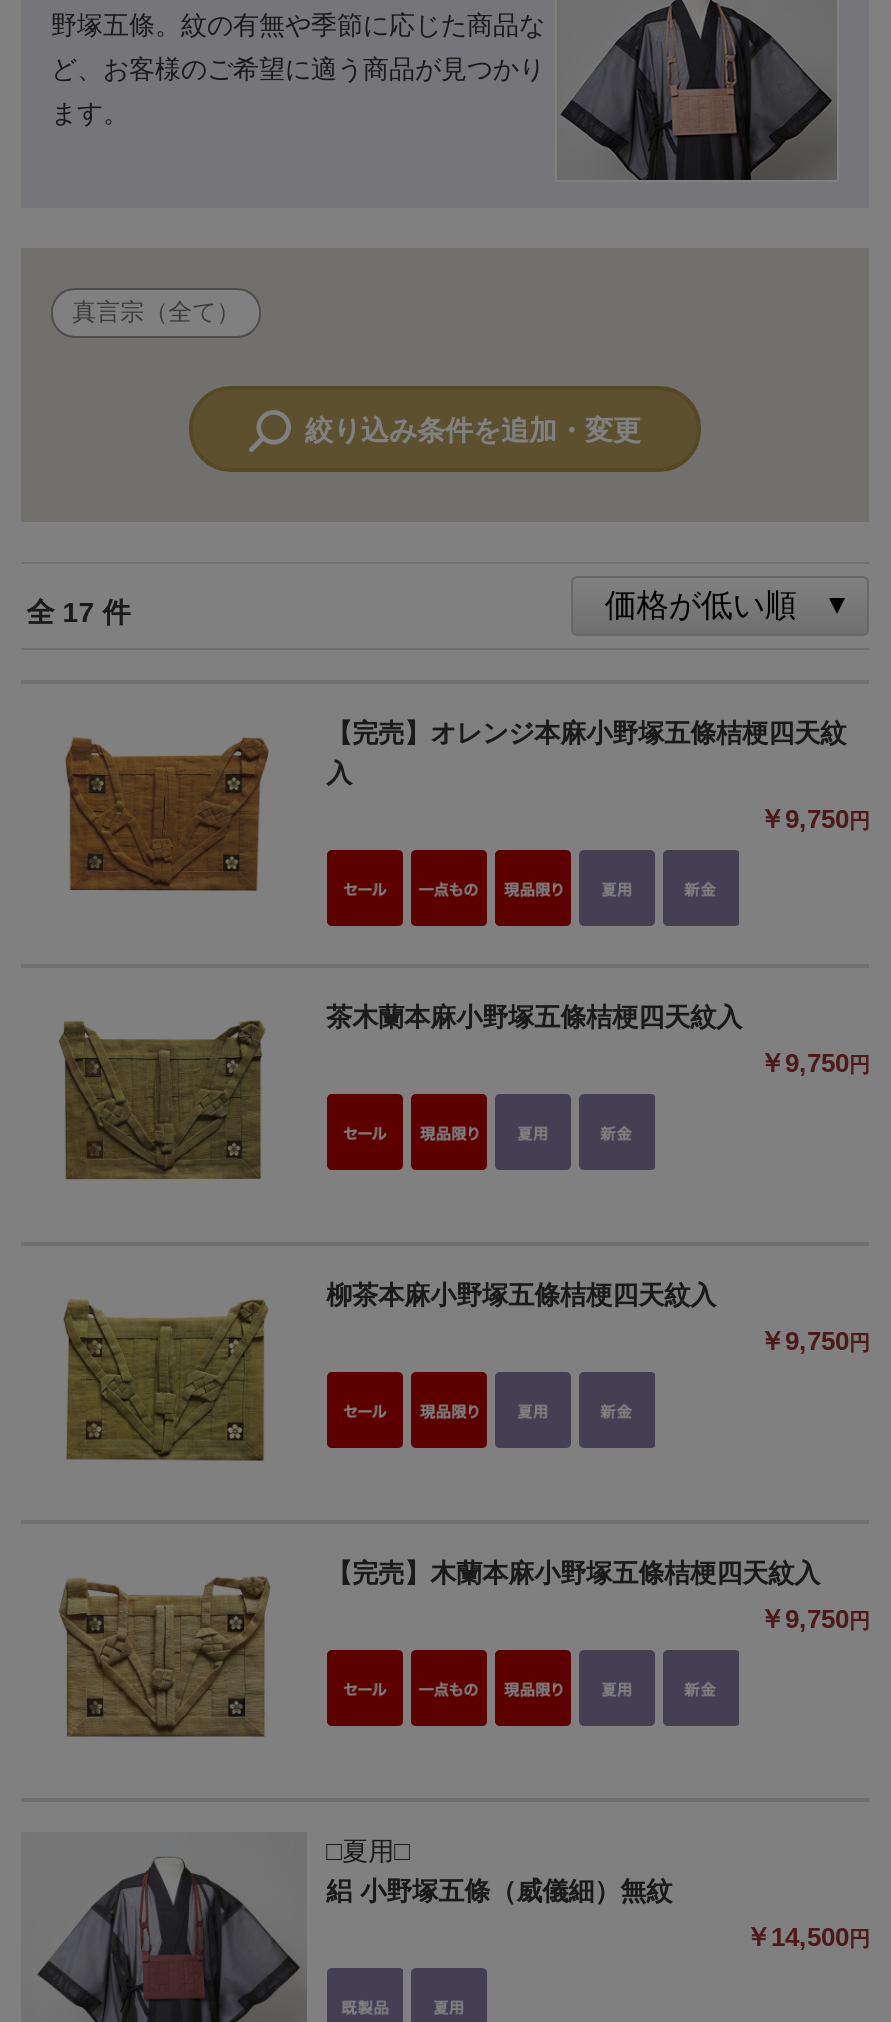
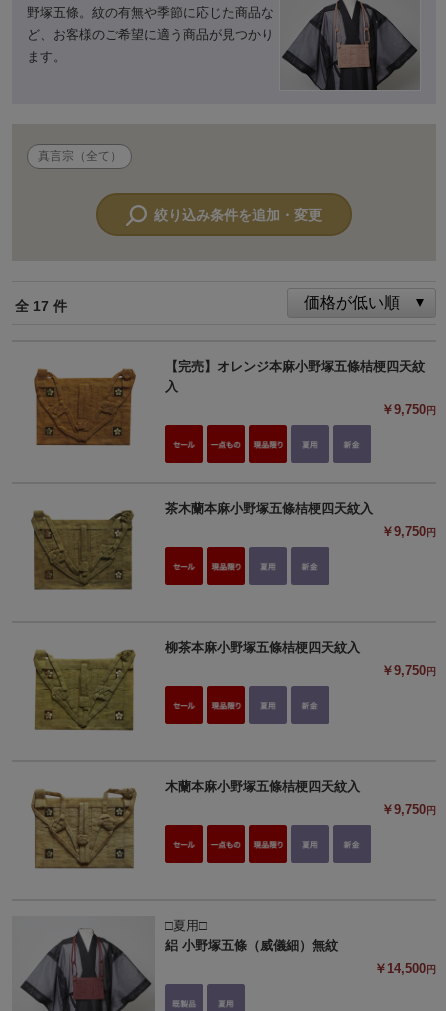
- 【完売】木蘭本麻小野塚五條桔梗四天紋入
+ 木蘭本麻小野塚五條桔梗四天紋入
